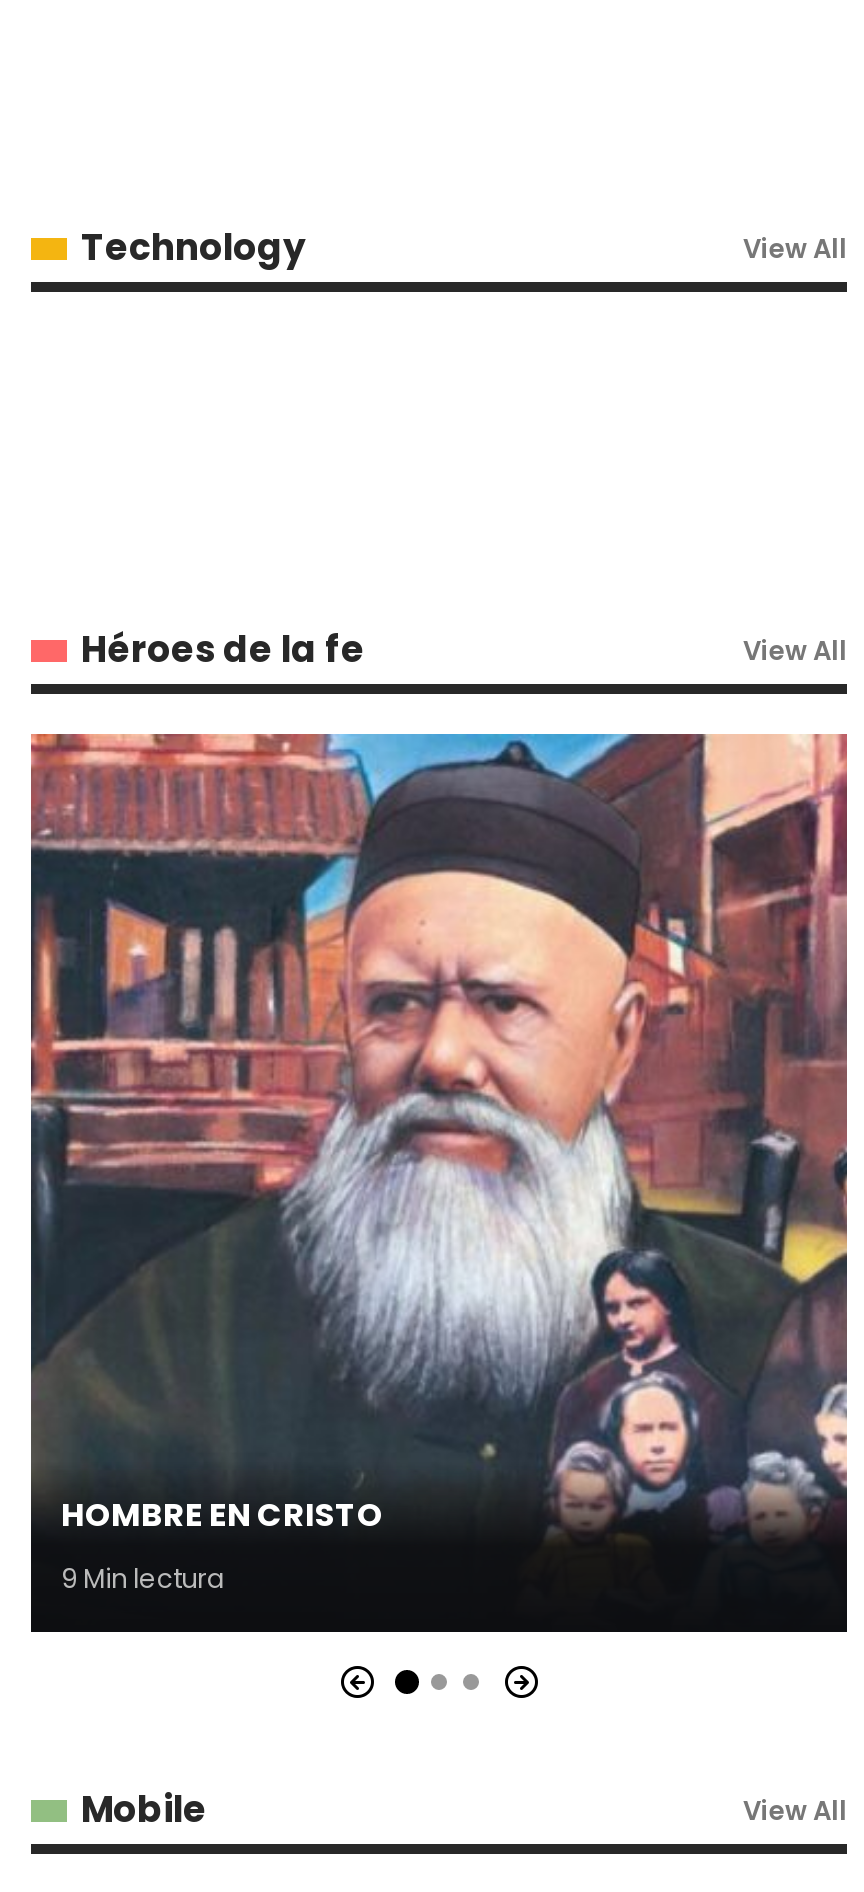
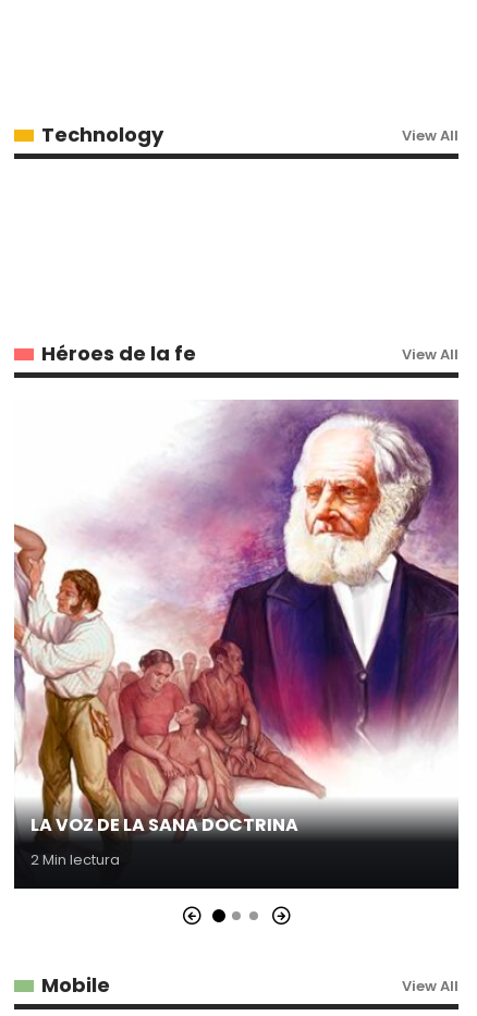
- [image]
- HOMBRE EN CRISTO
+ [image]
+ LA VOZ DE LA SANA DOCTRINA

- 9 Min lectura
+ 2 Min lectura
